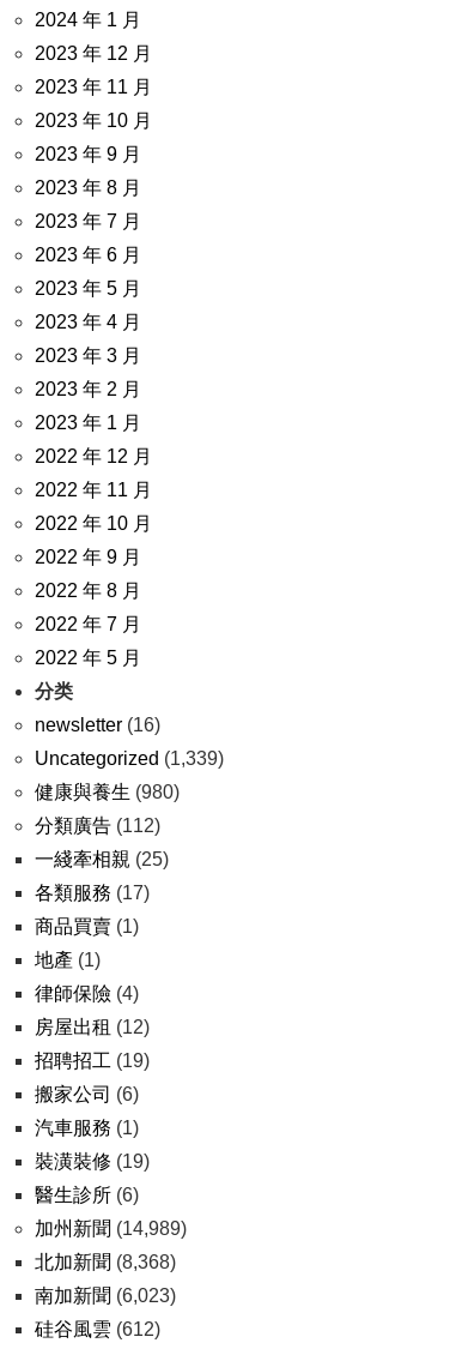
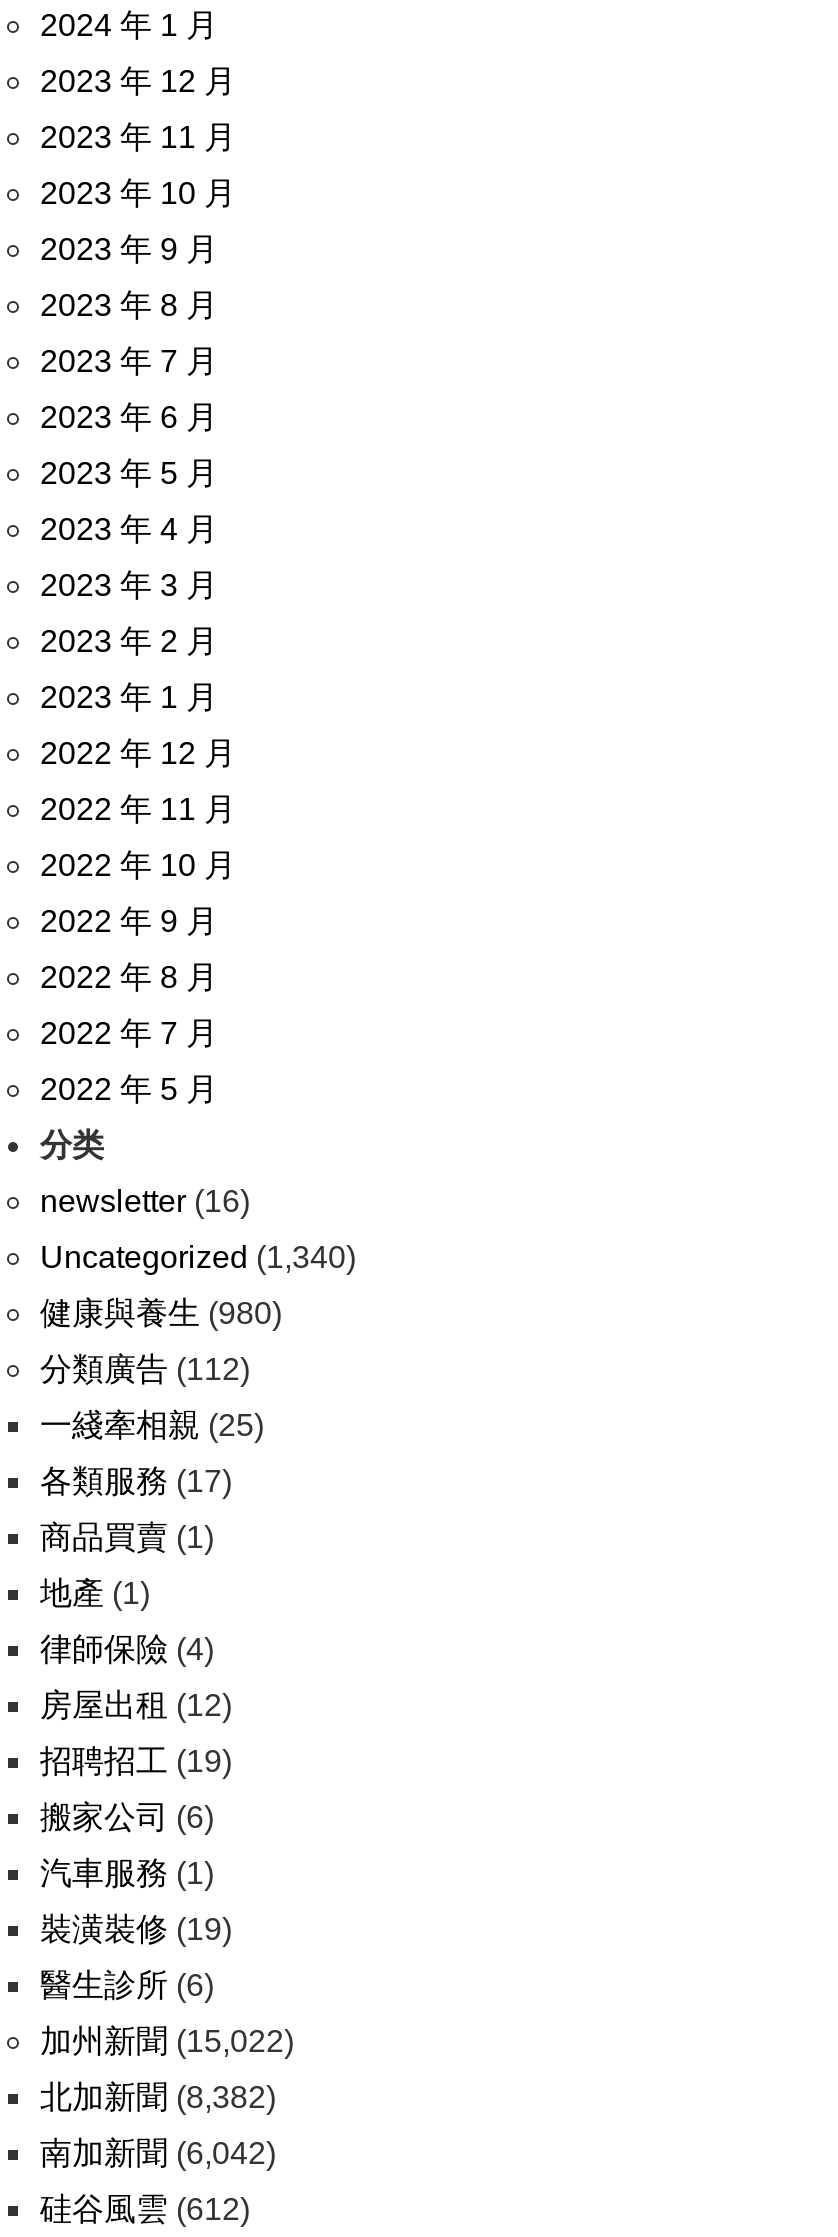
- Uncategorized (1,339)
+ Uncategorized (1,340)

- 加州新聞(14,989)
+ 加州新聞(15,022)

- 北加新聞(8,368)
+ 北加新聞(8,382)

- 南加新聞(6,023)
+ 南加新聞(6,042)
